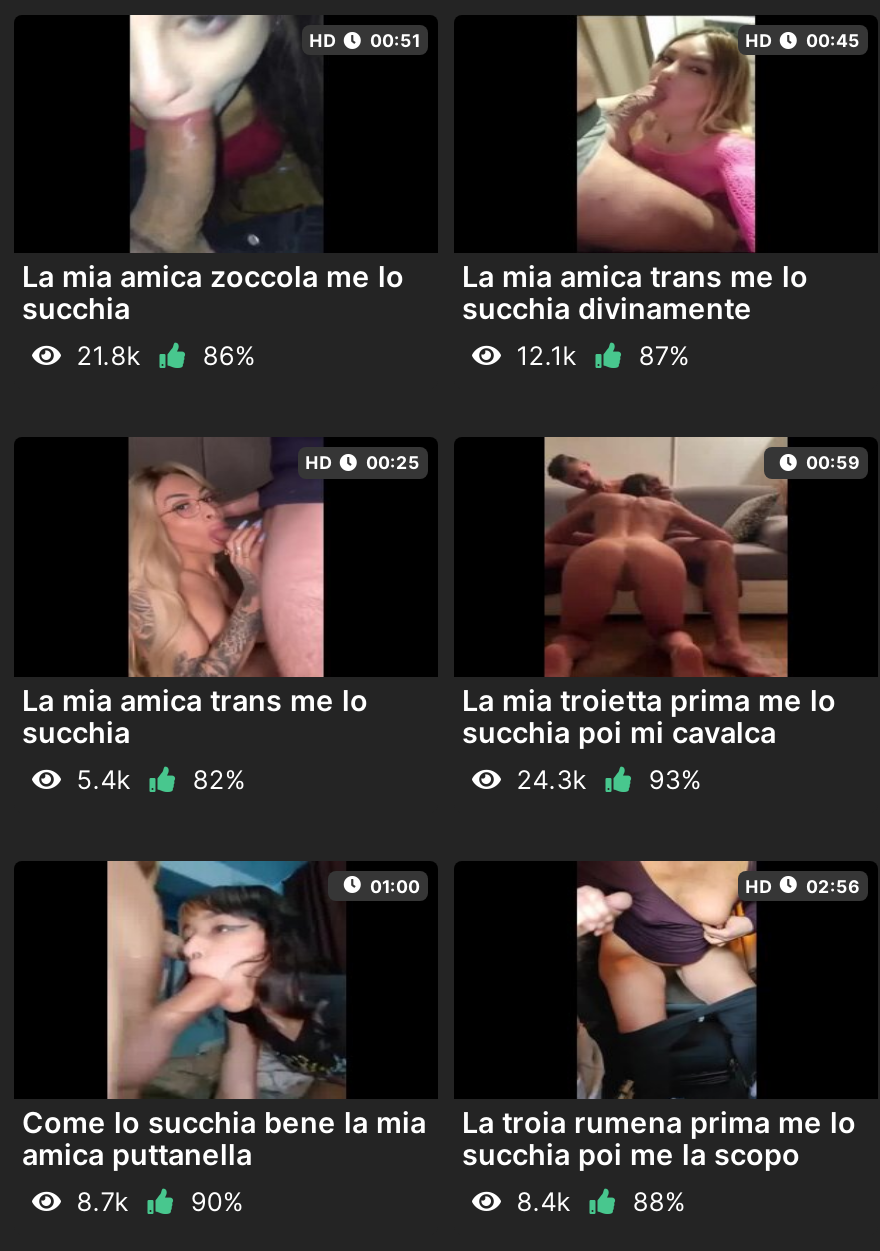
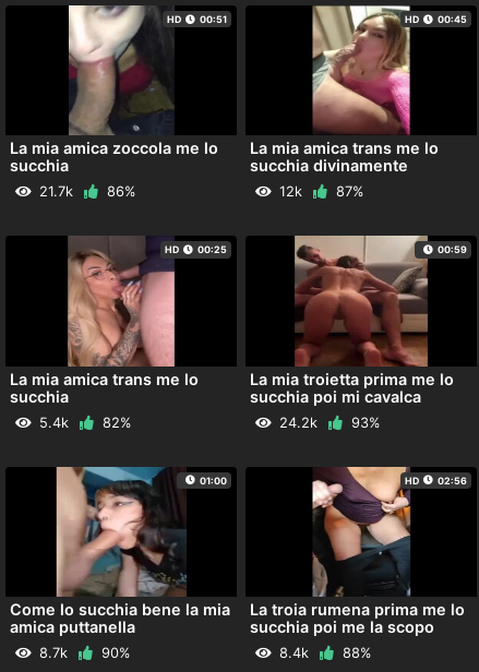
- 21.8k
+ 21.7k

- 12.1k
+ 12k

- 24.3k
+ 24.2k
